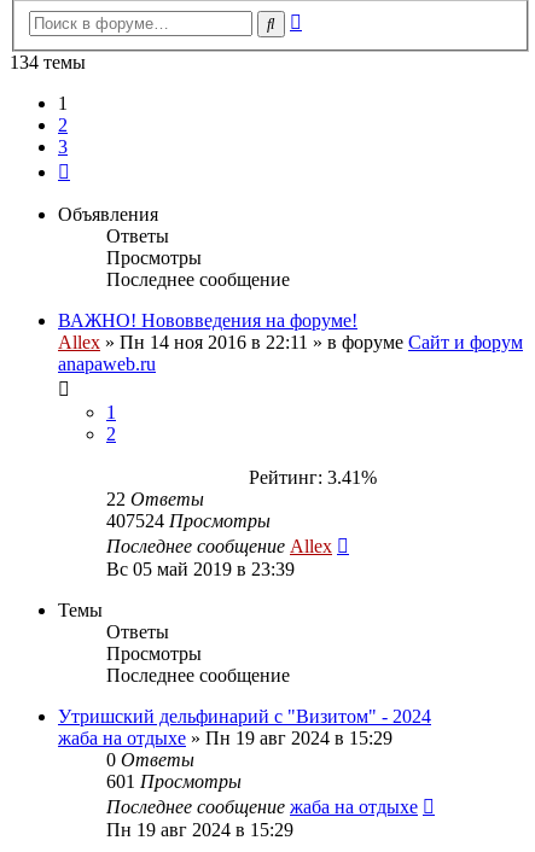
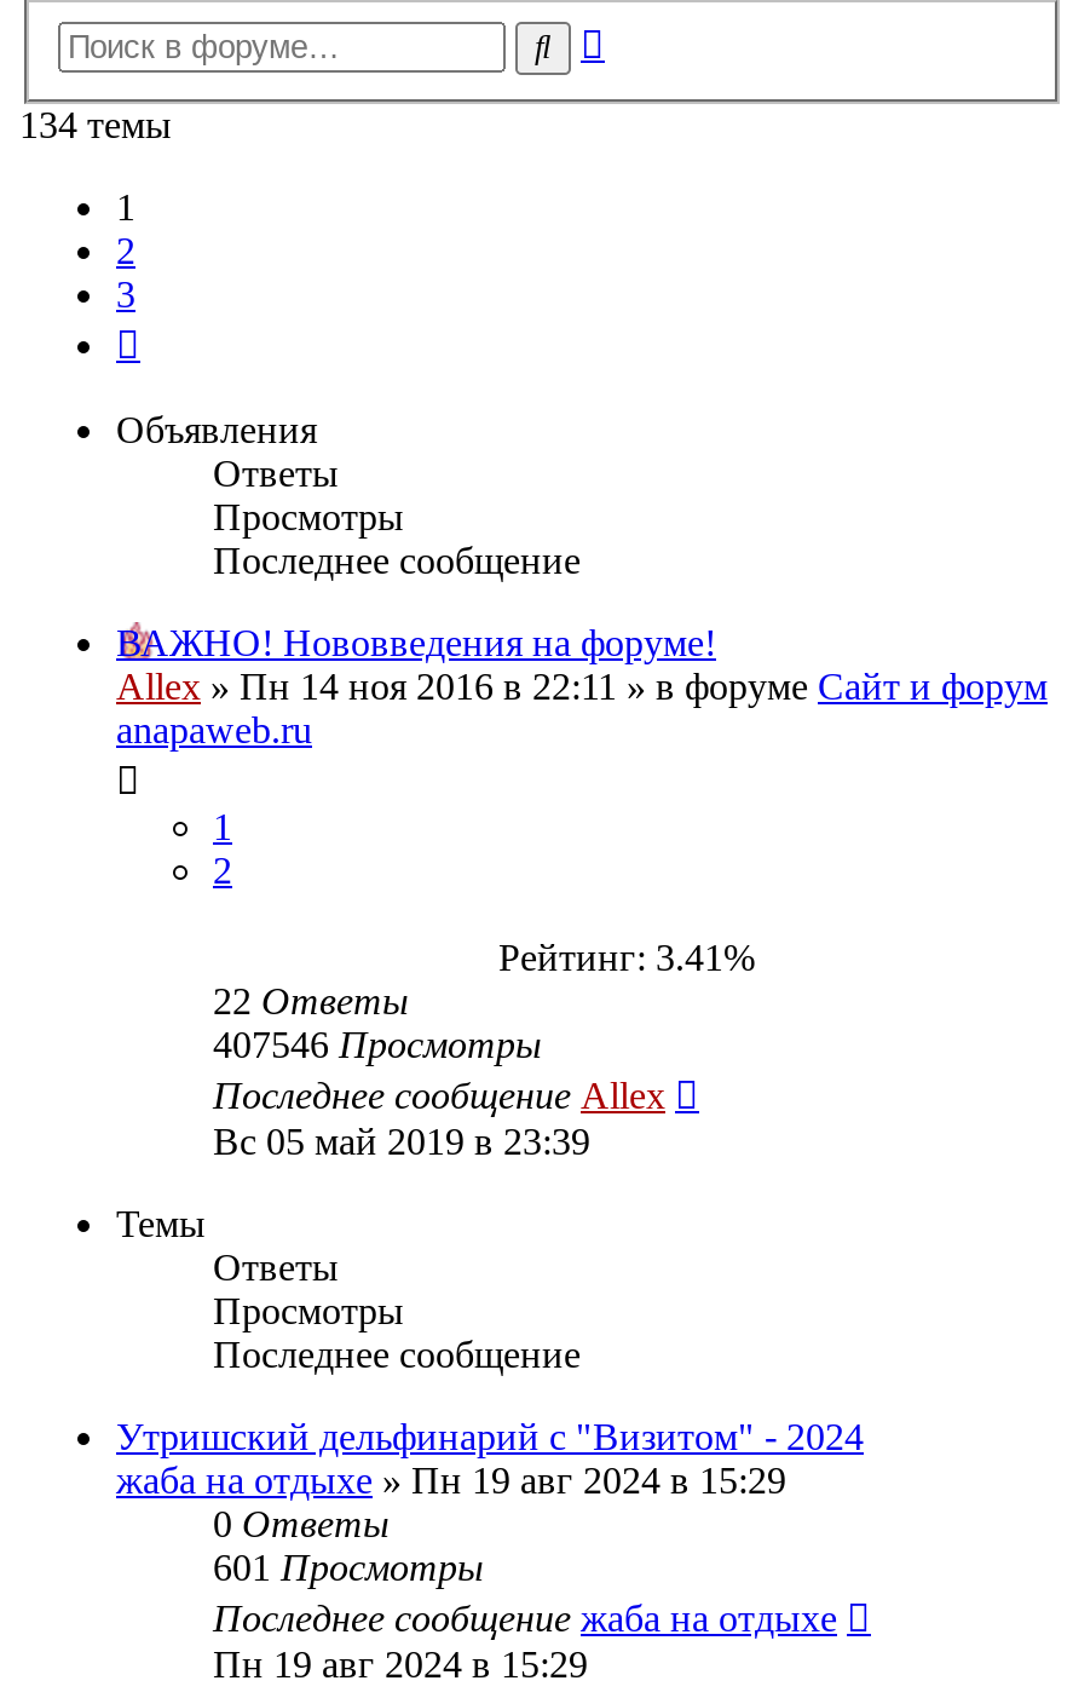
- 407524 Просмотры
+ 407546 Просмотры
